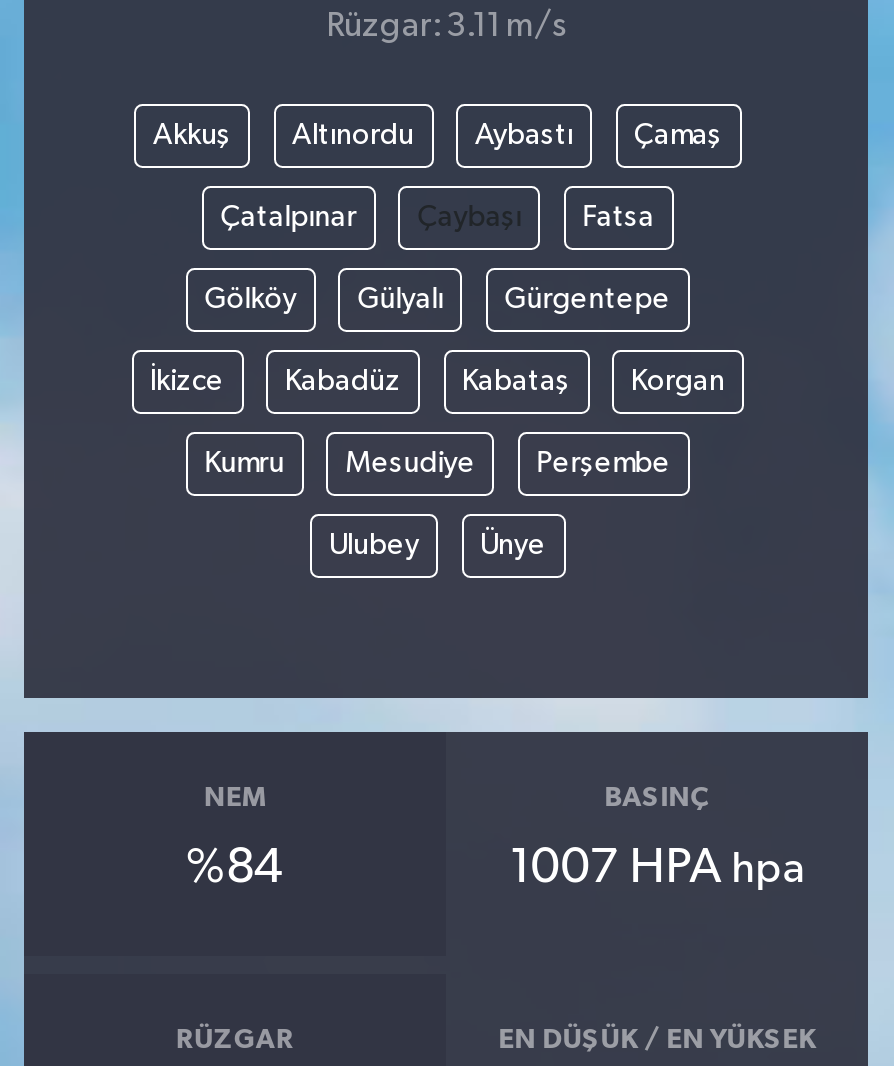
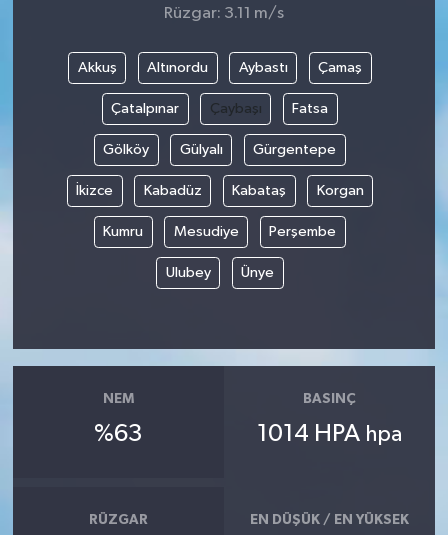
- %84
+ %63

- 1007 HPA hpa
+ 1014 HPA hpa
